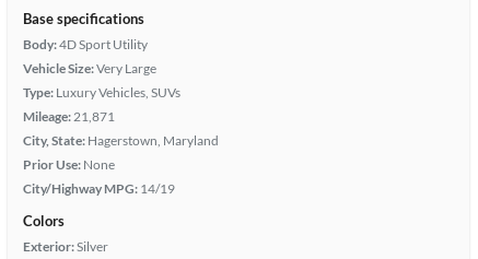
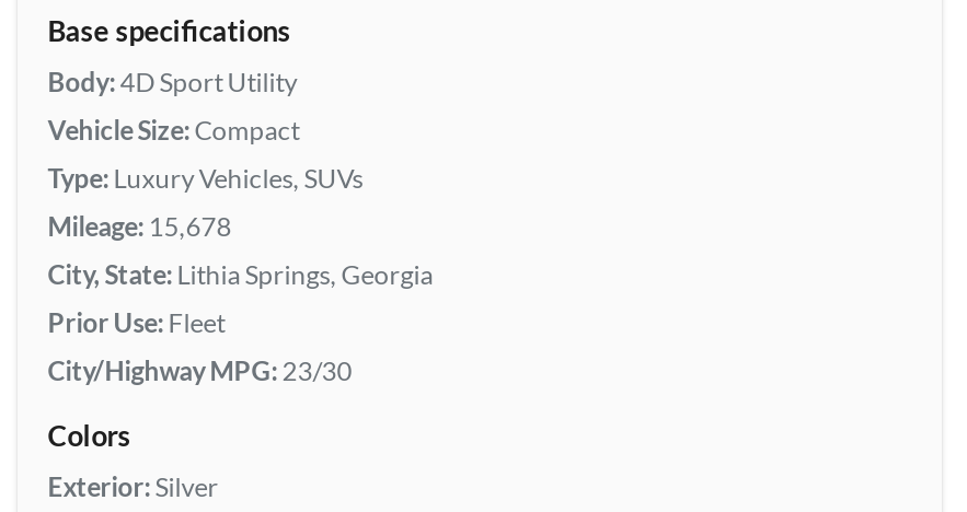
- Vehicle Size: Very Large
+ Vehicle Size: Compact

- Mileage: 21,871
+ Mileage: 15,678

- City, State: Hagerstown, Maryland
+ City, State: Lithia Springs, Georgia

- Prior Use: None
+ Prior Use: Fleet

- City/Highway MPG: 14/19
+ City/Highway MPG: 23/30
